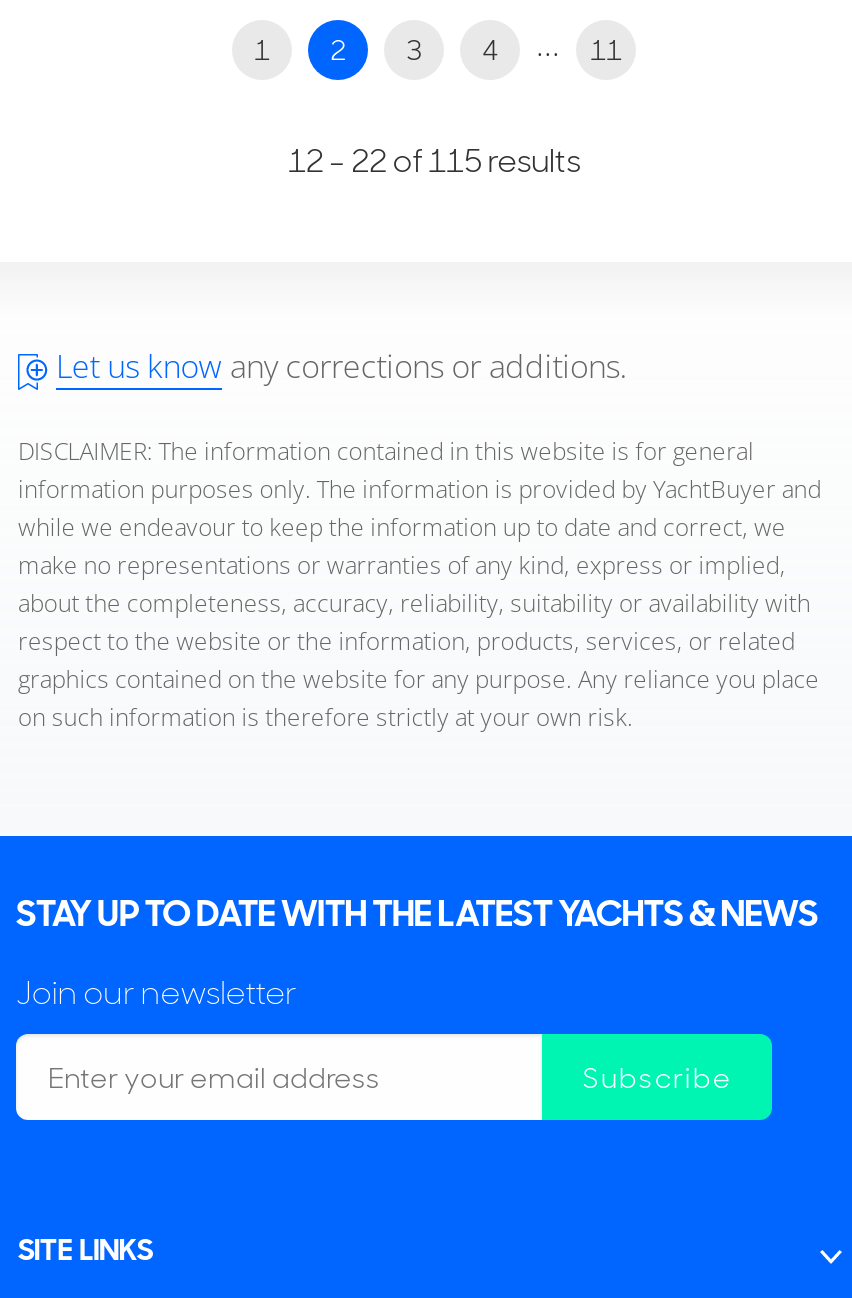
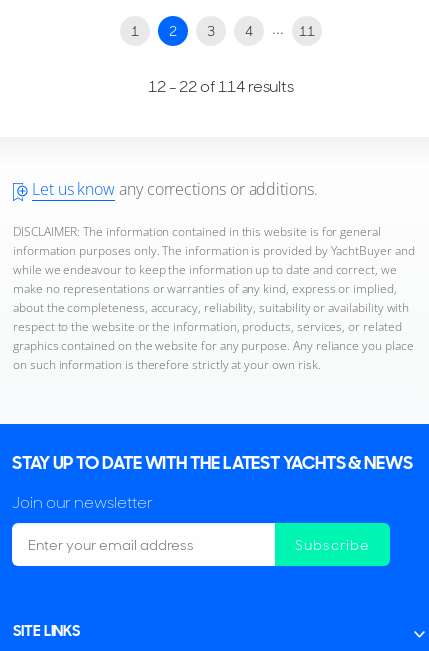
- 12 - 22 of 115 results
+ 12 - 22 of 114 results
